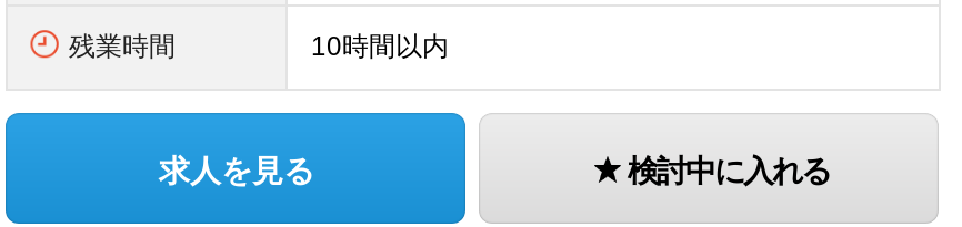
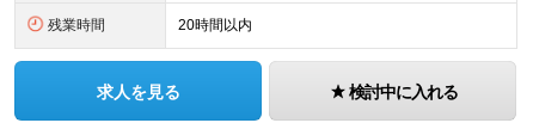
- 10時間以内
+ 20時間以内
